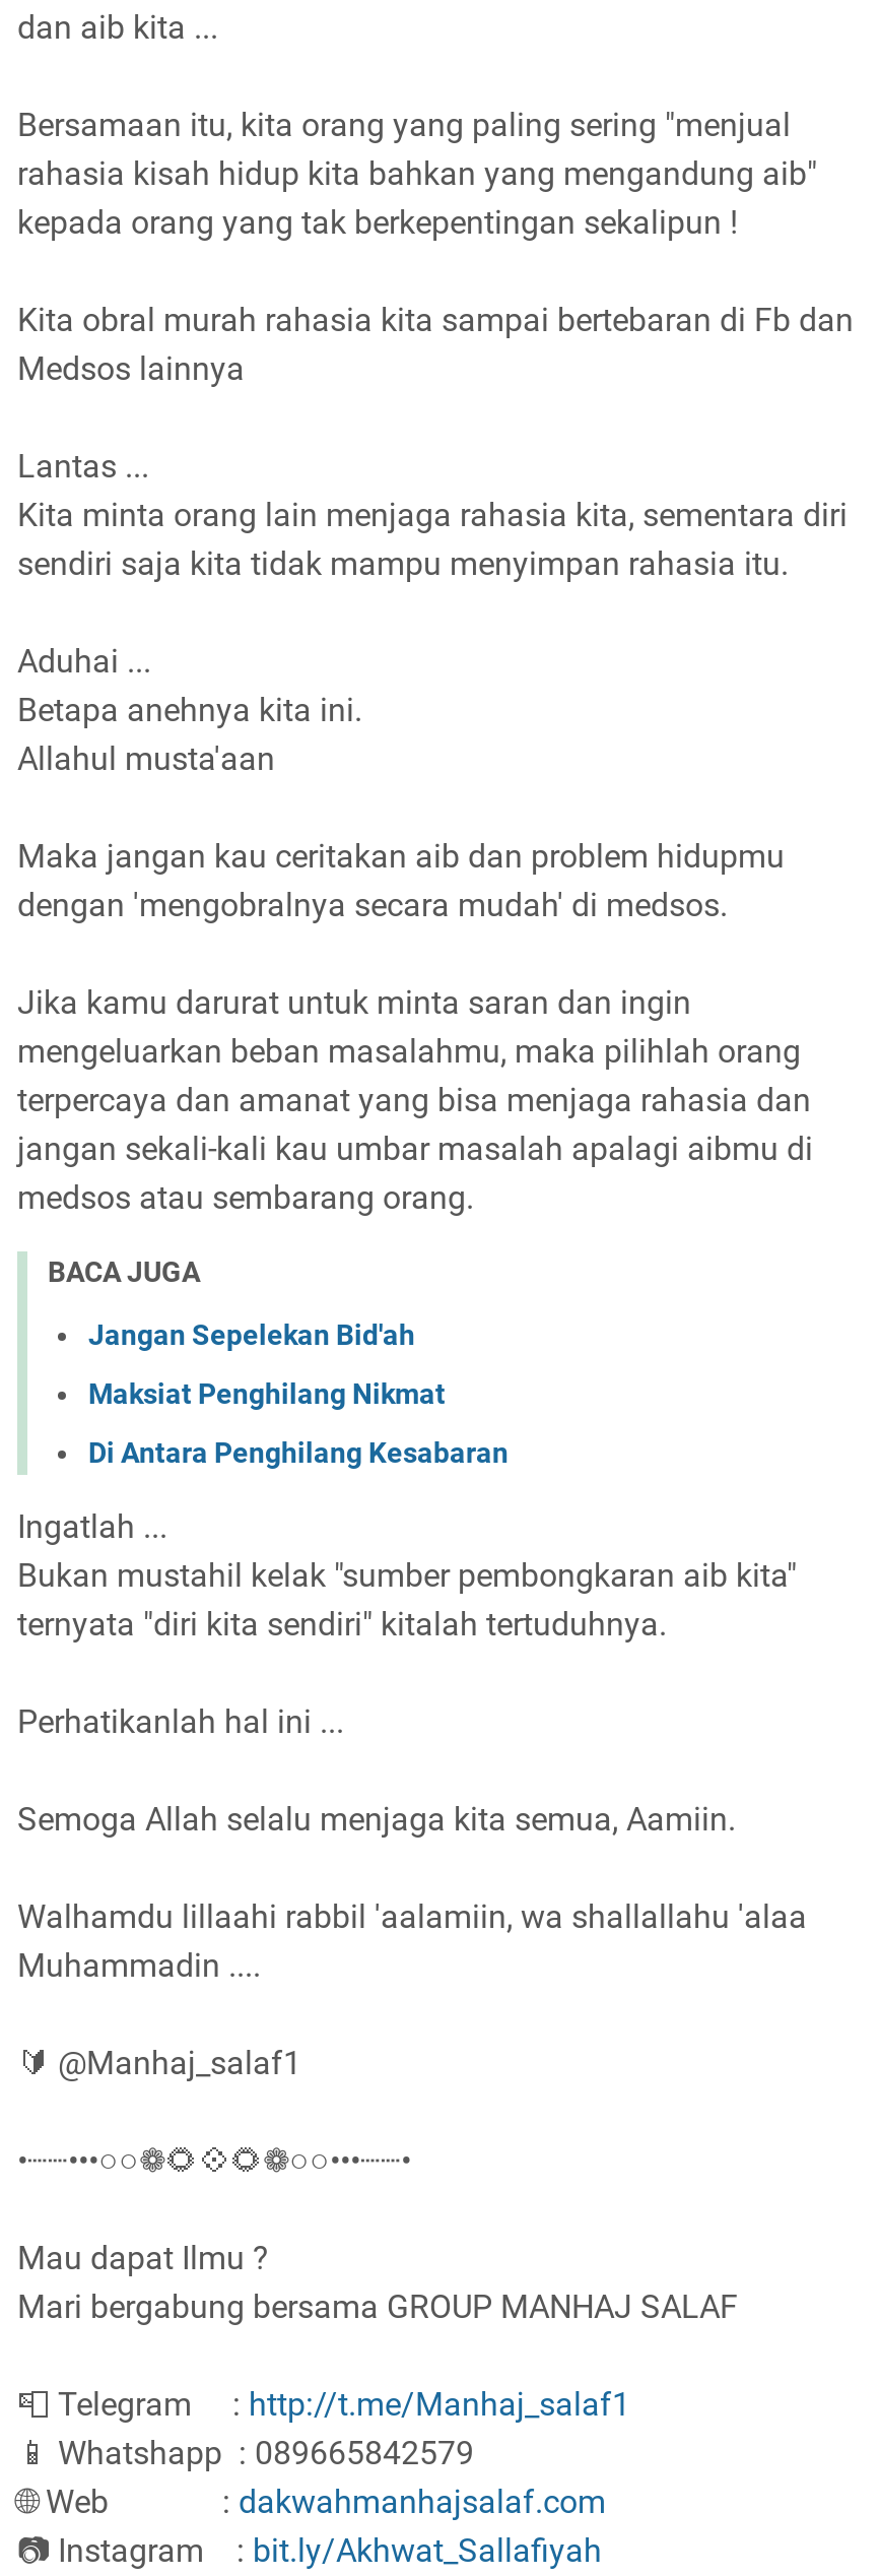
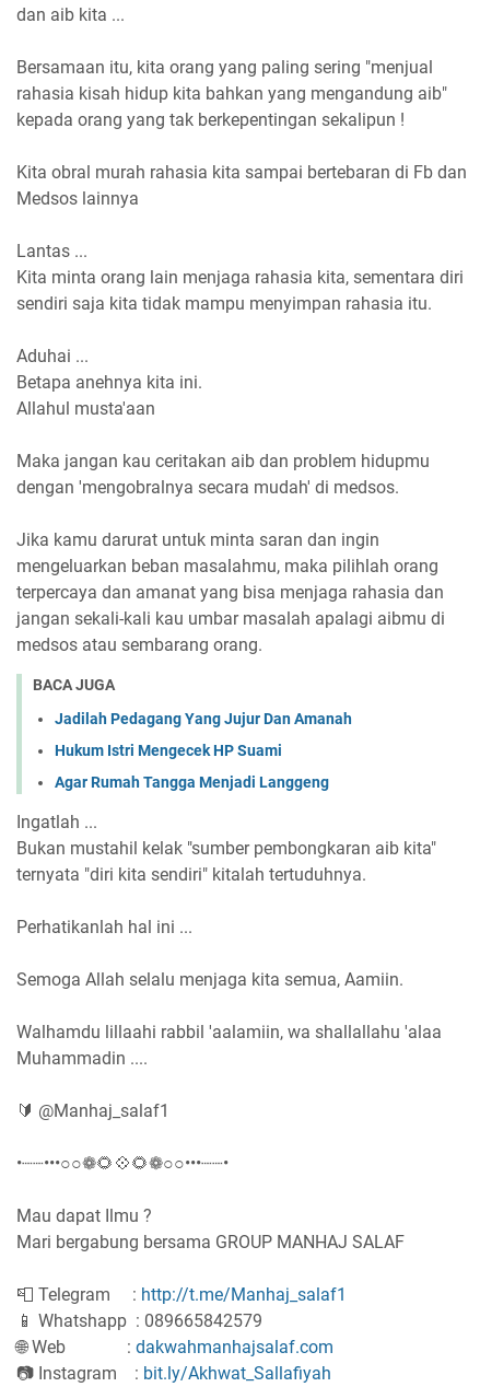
- Jangan Sepelekan Bid'ah
+ Jadilah Pedagang Yang Jujur Dan Amanah

- Maksiat Penghilang Nikmat
+ Hukum Istri Mengecek HP Suami

- Di Antara Penghilang Kesabaran
+ Agar Rumah Tangga Menjadi Langgeng
